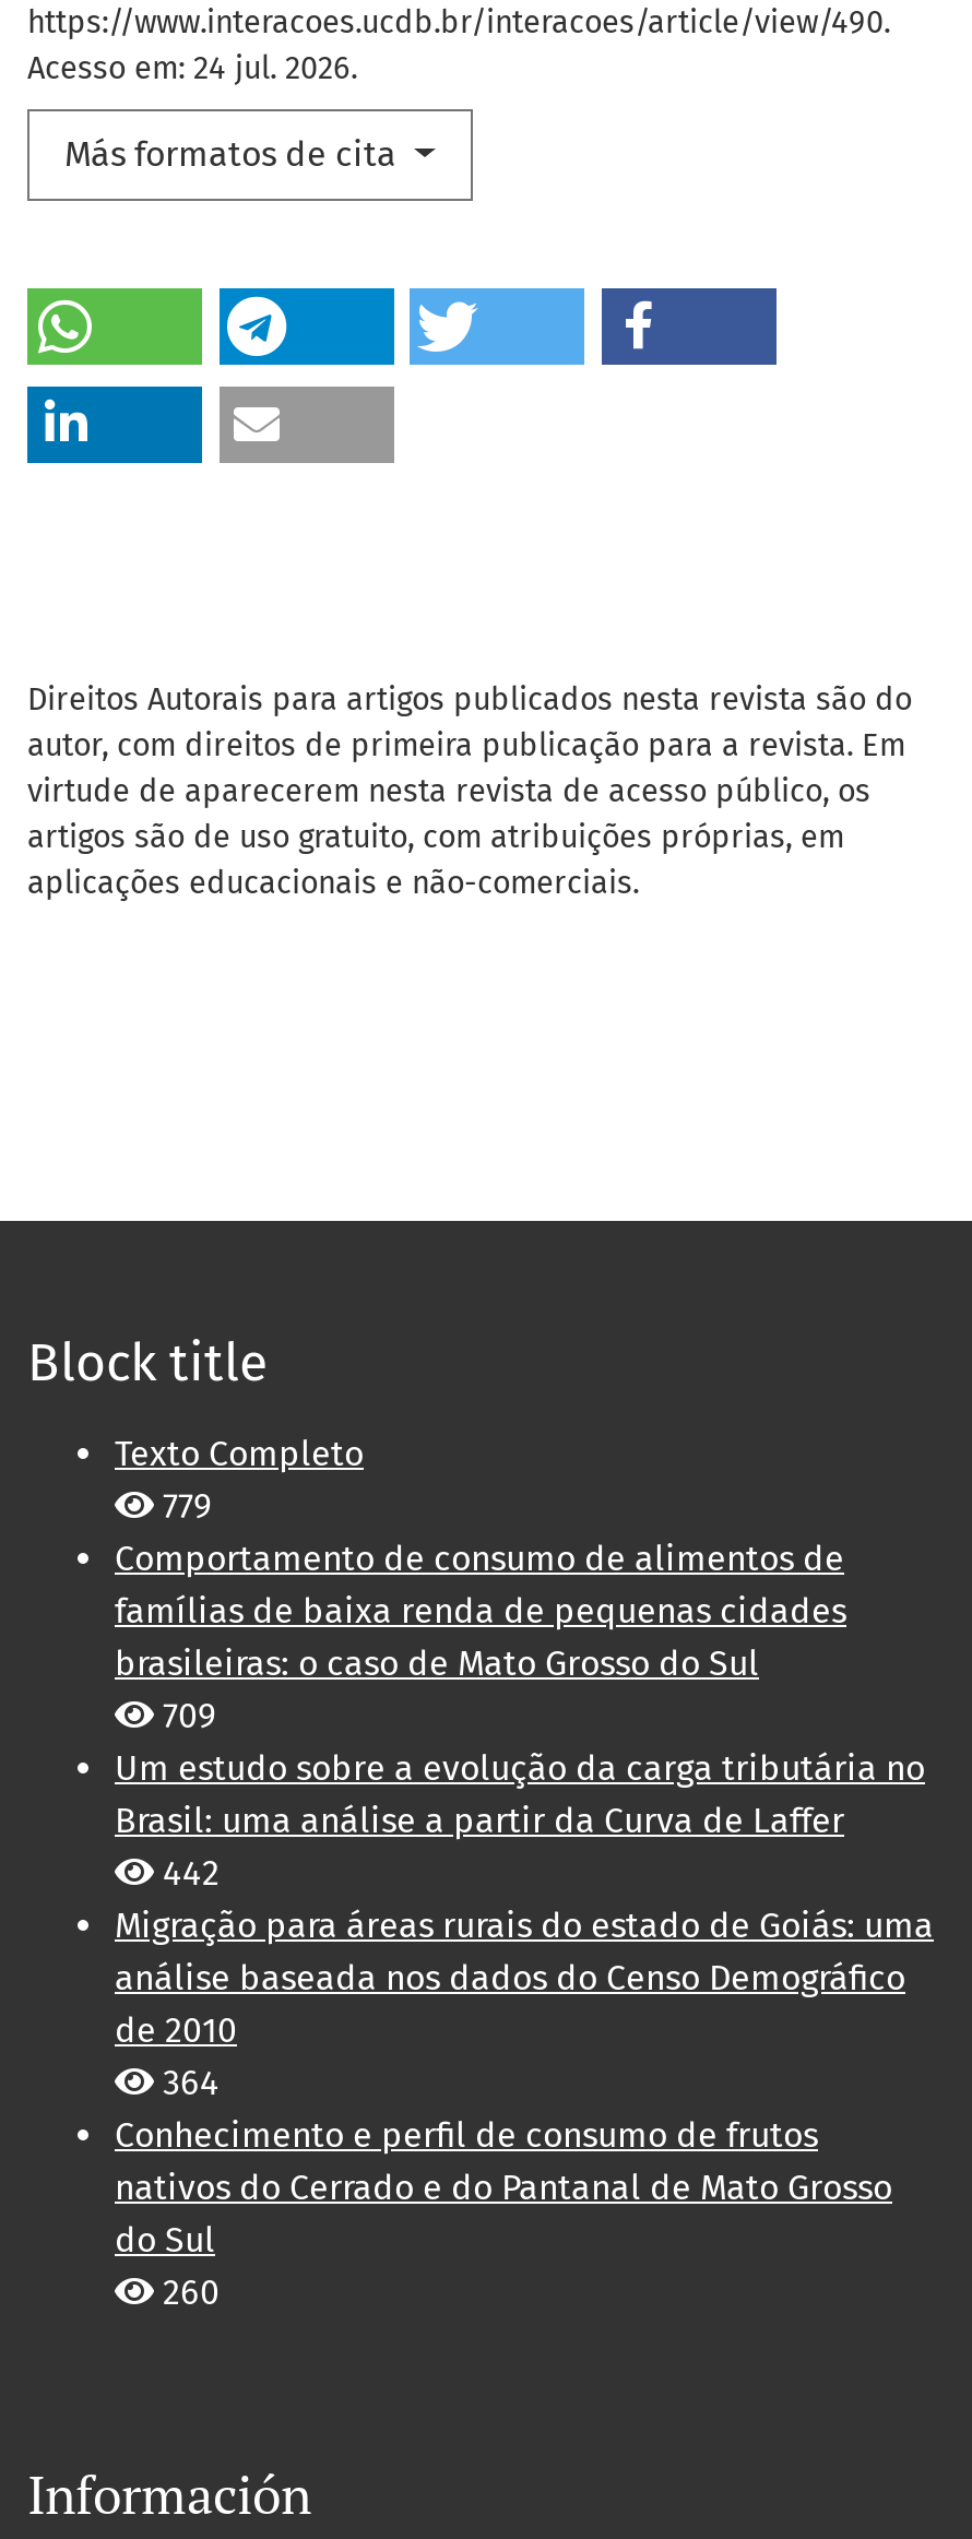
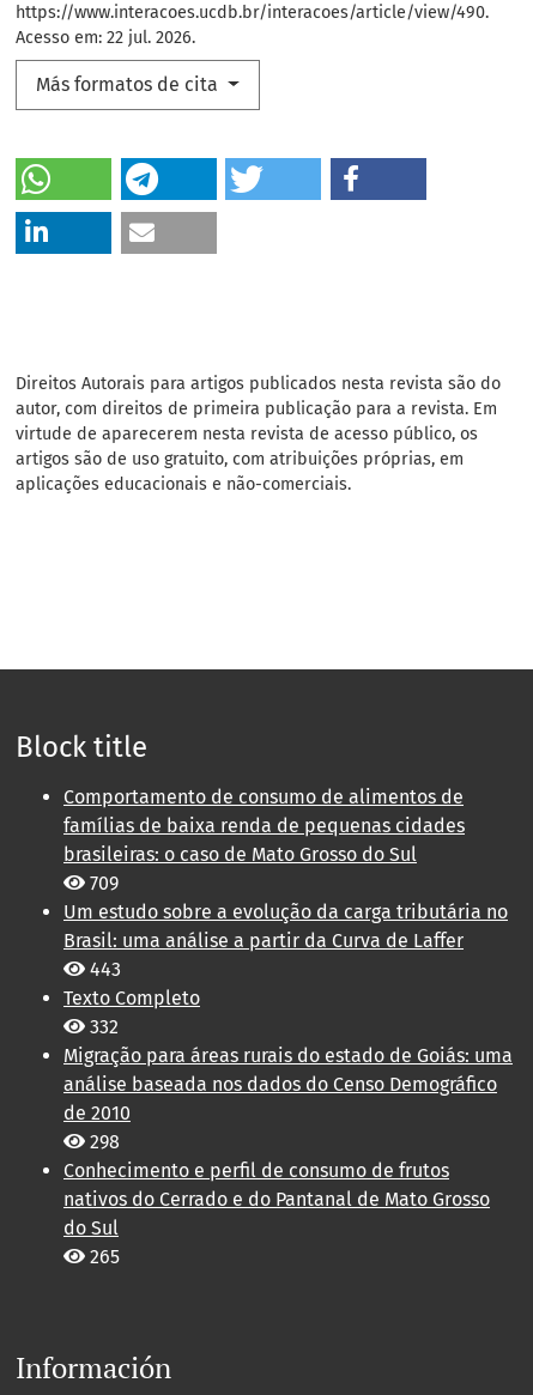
- Acesso em: 24 jul. 2026.
+ Acesso em: 22 jul. 2026.

moved down: Texto Completo

- 779

moved up: Comportamento de consumo de alimentos de | famílias de baixa renda de pequenas cidades | brasileiras: o caso de Mato Grosso do Sul | 709 | Um estudo sobre a evolução da carga tributária no | Brasil: uma análise a partir da Curva de Laffer

- 442
+ 443
+ 332

- 364
+ 298

- 260
+ 265
